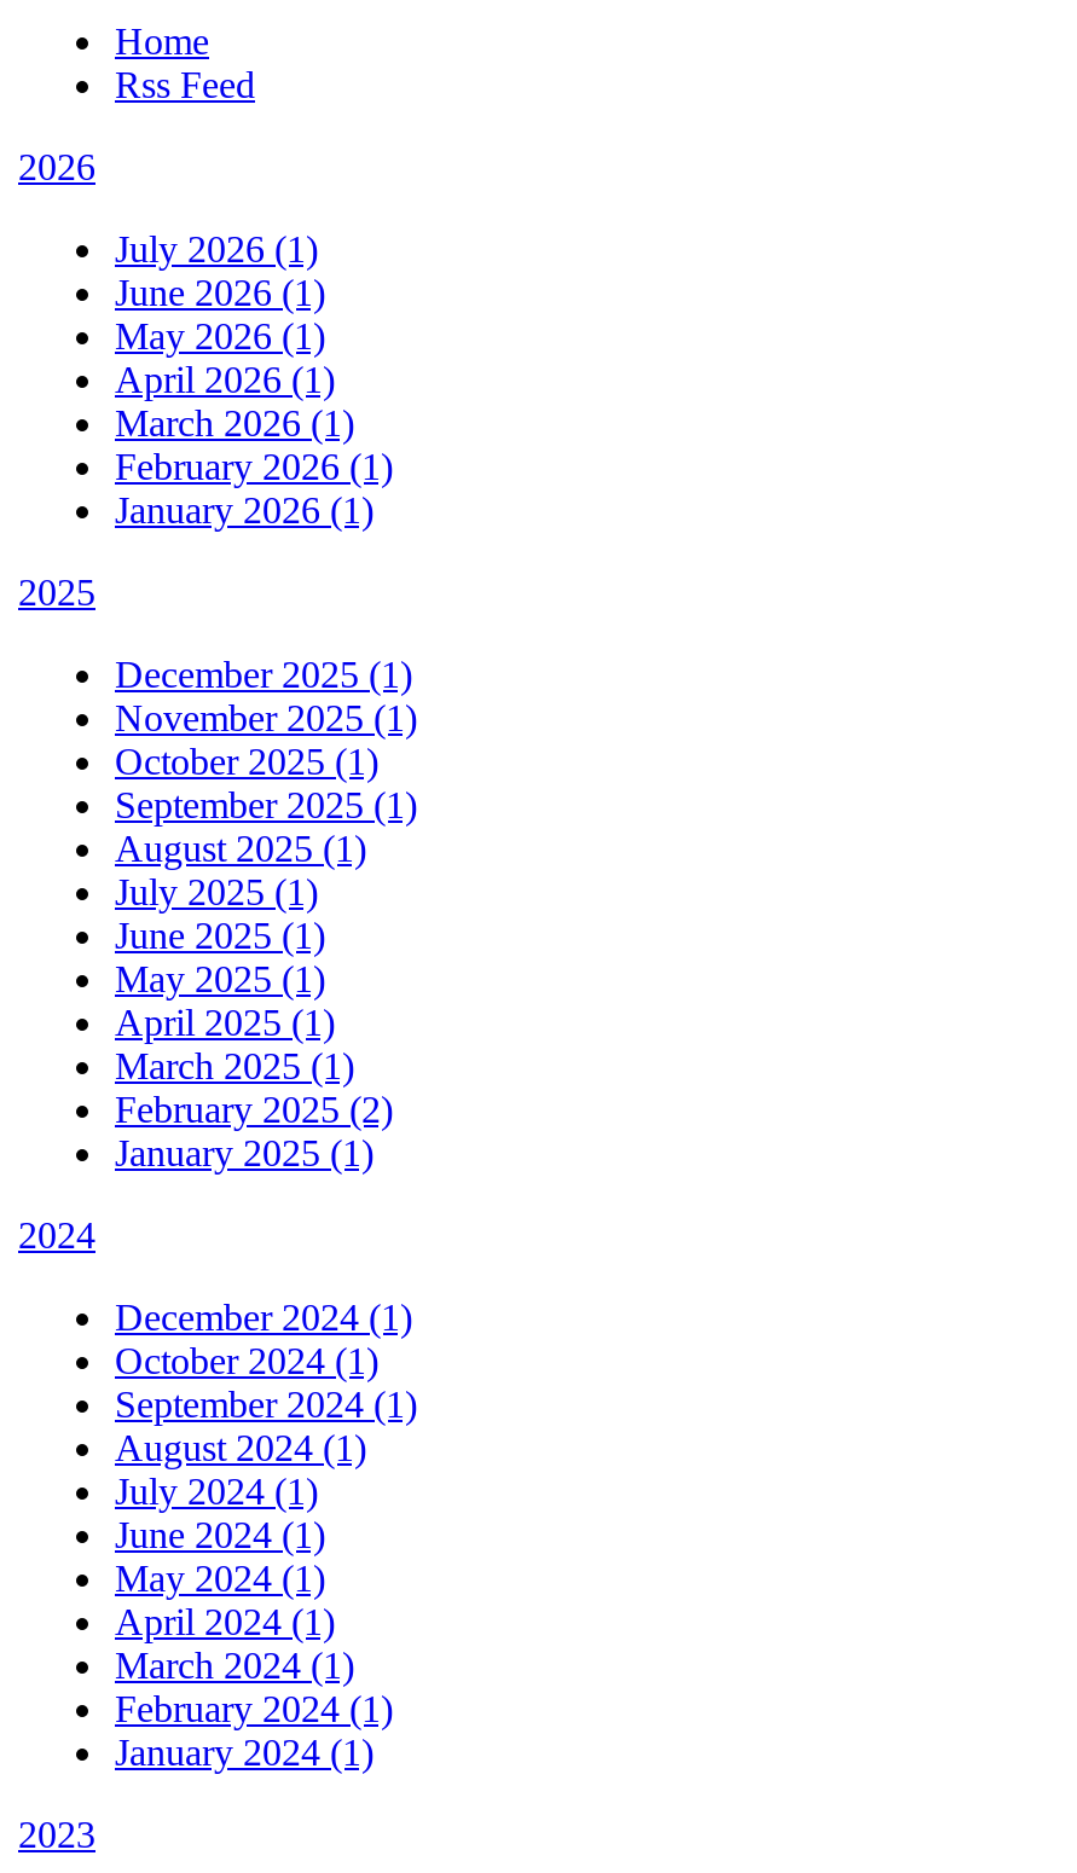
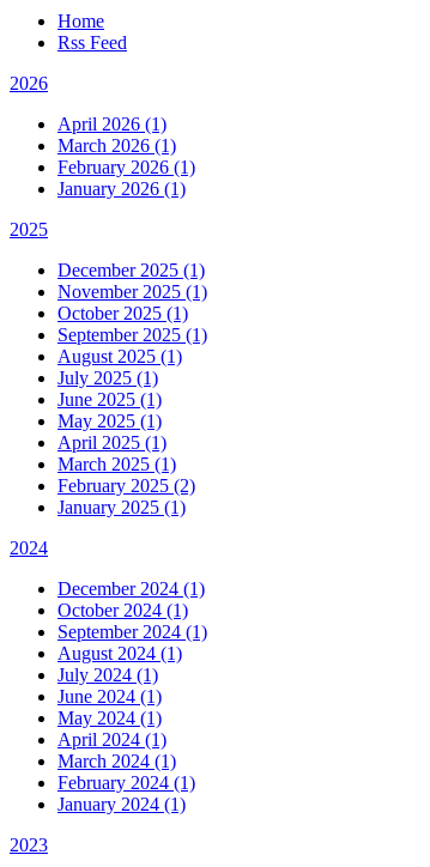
- July 2026 (1)
- June 2026 (1)
- May 2026 (1)
